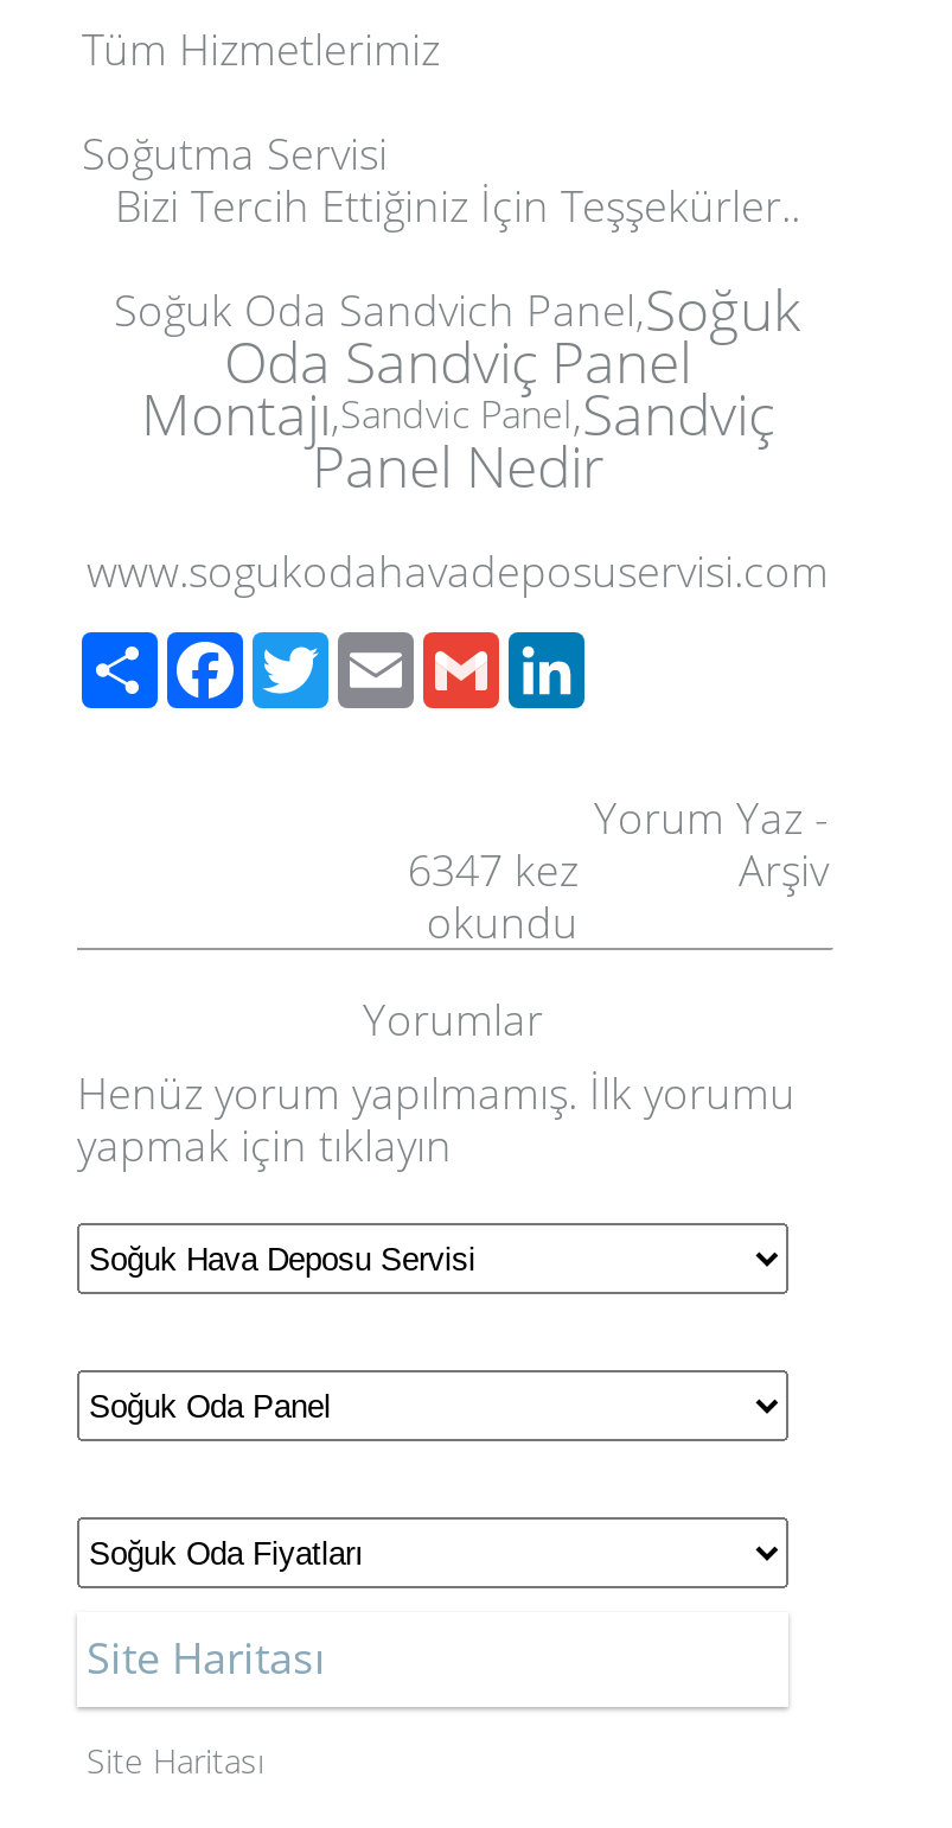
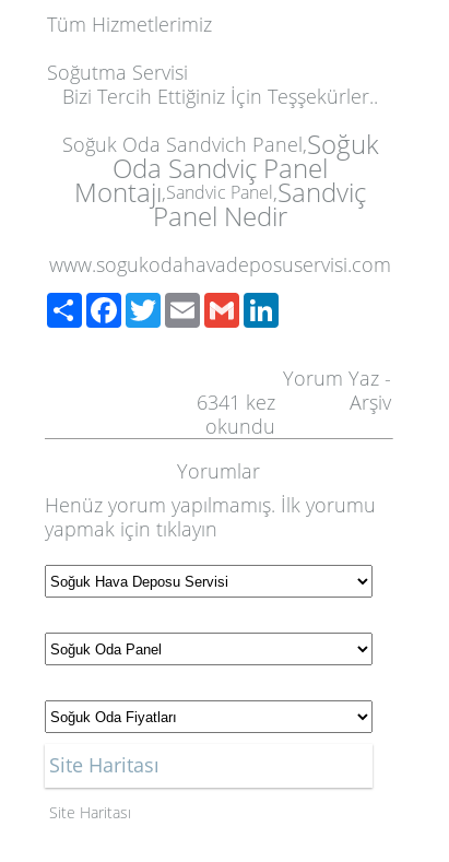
- 6347 kez
+ 6341 kez
